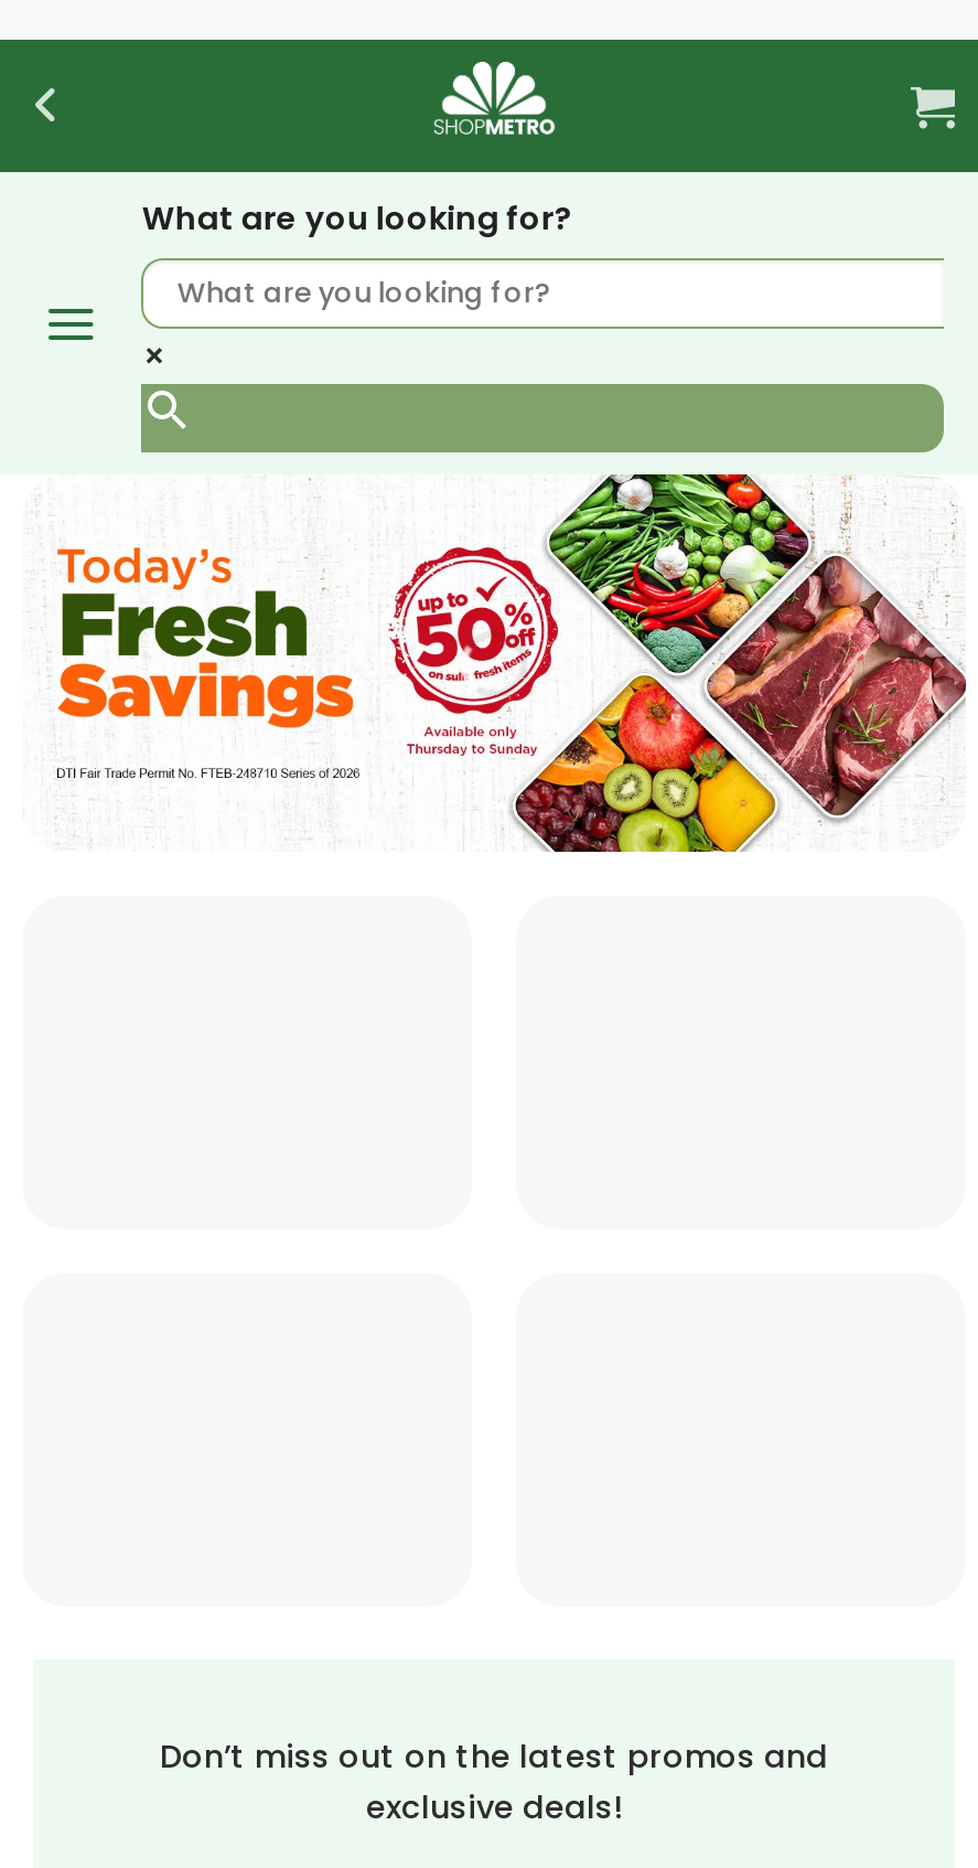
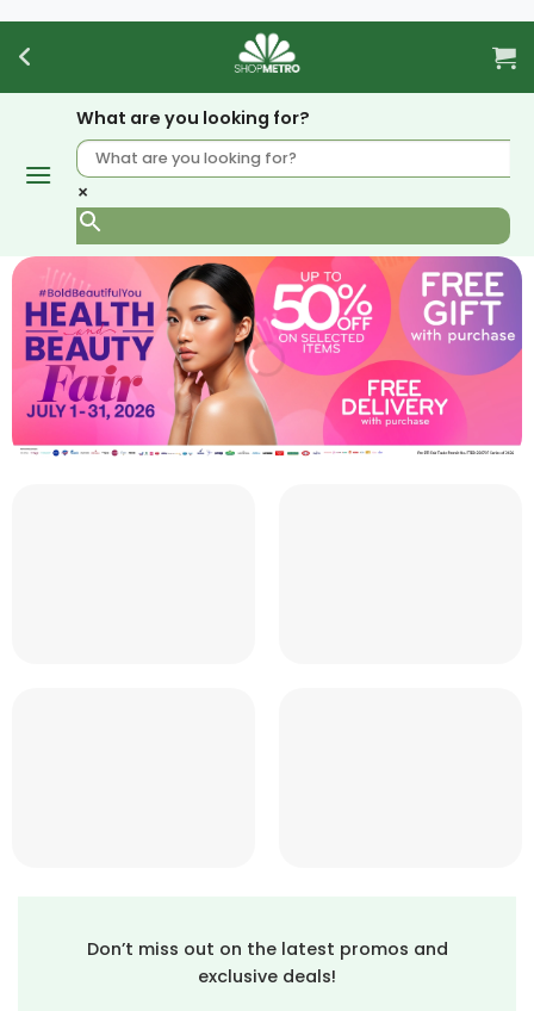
- [image]
+ [image]
